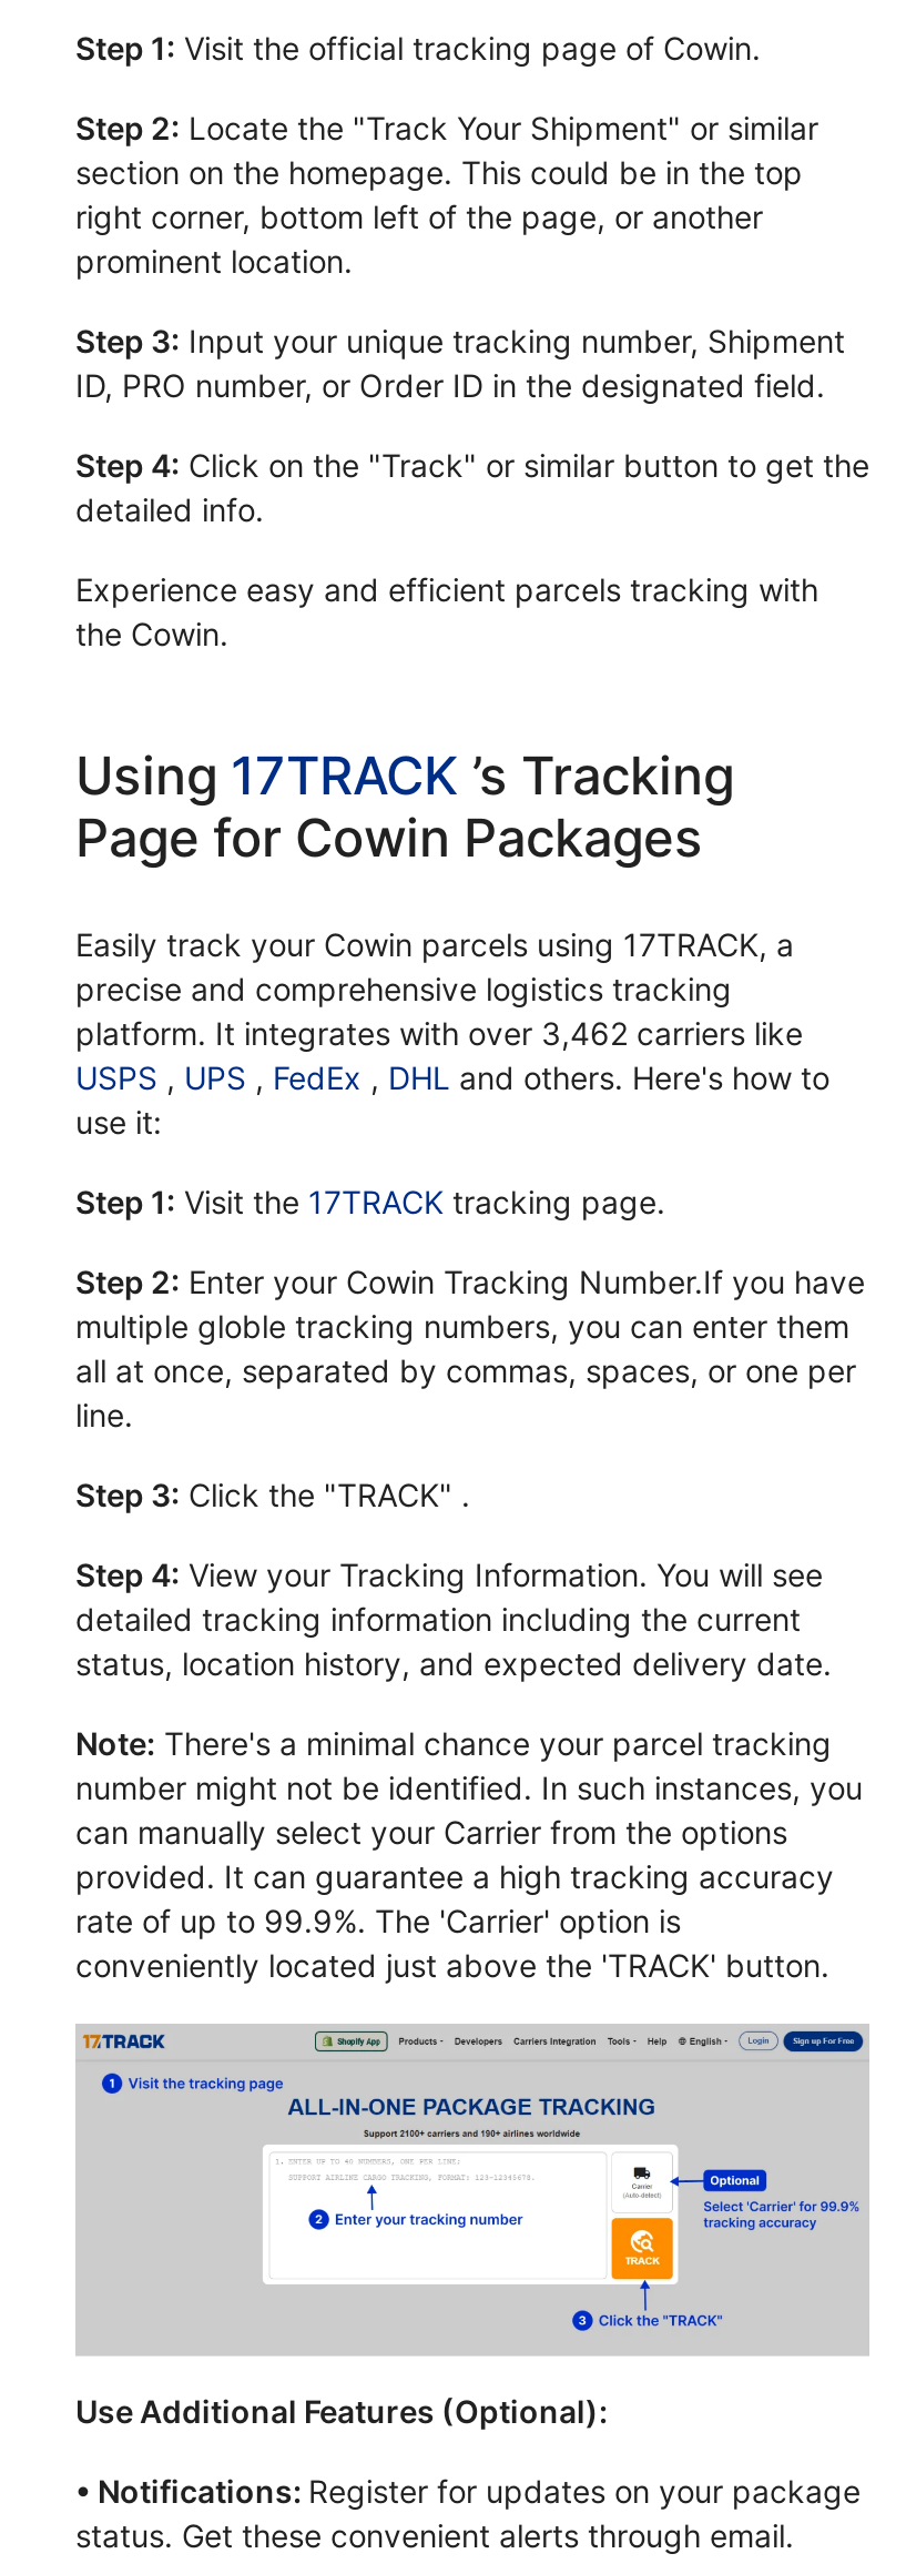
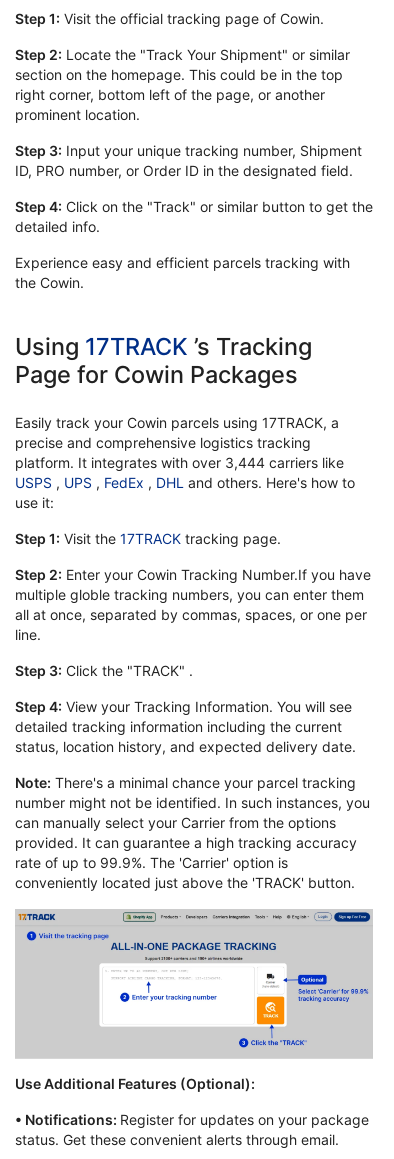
- platform. It integrates with over 3,462 carriers like
+ platform. It integrates with over 3,444 carriers like
